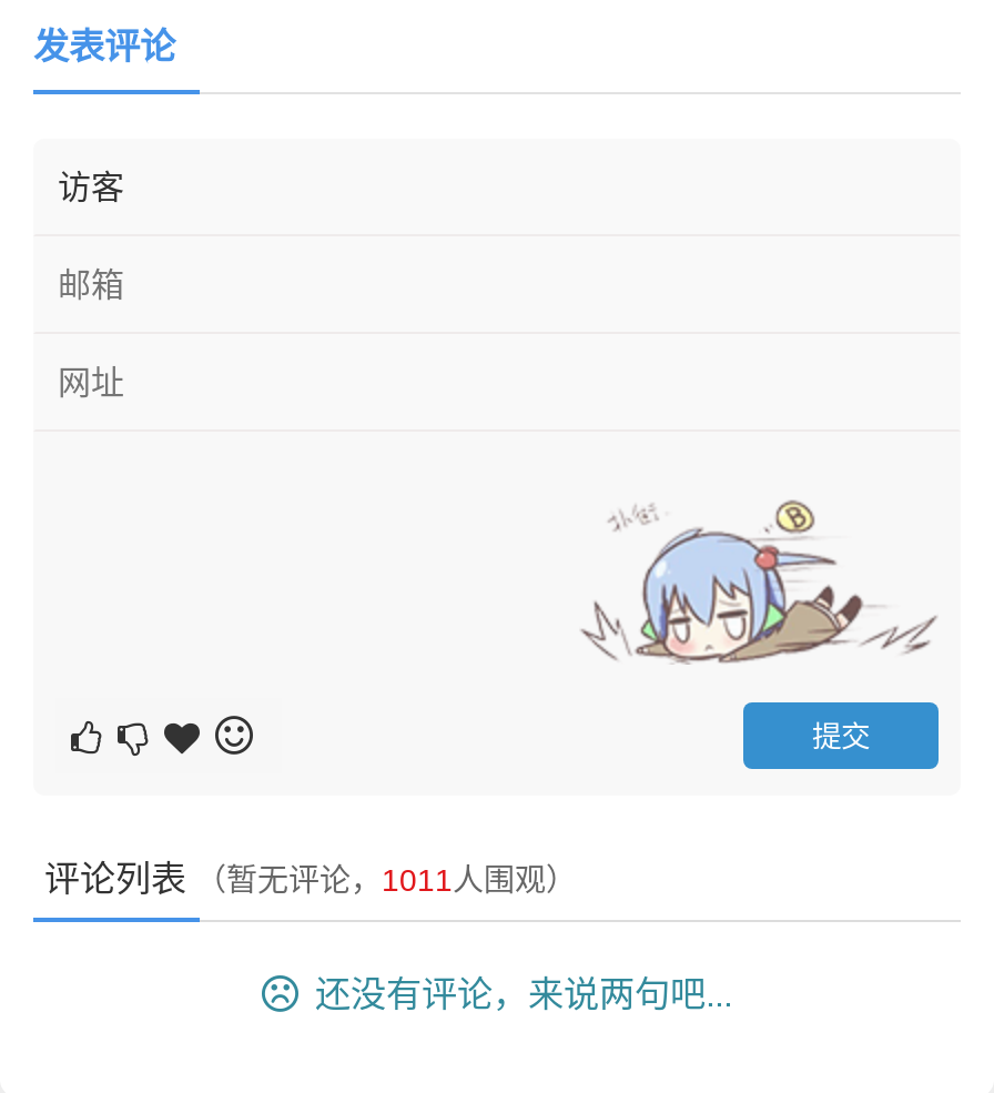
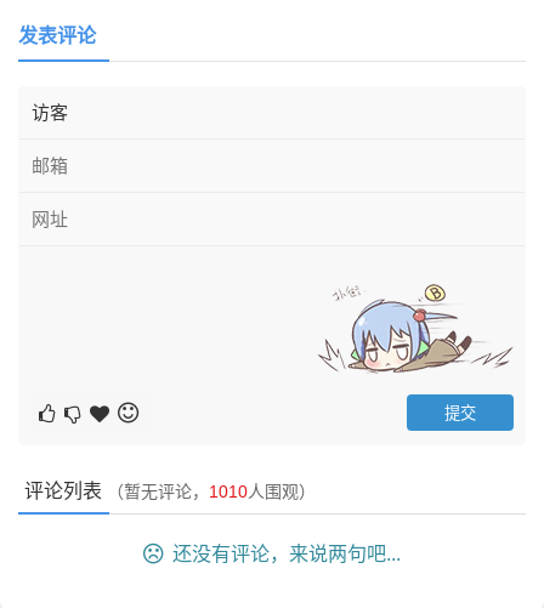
- 评论列表（暂无评论，1011人围观）
+ 评论列表（暂无评论，1010人围观）
